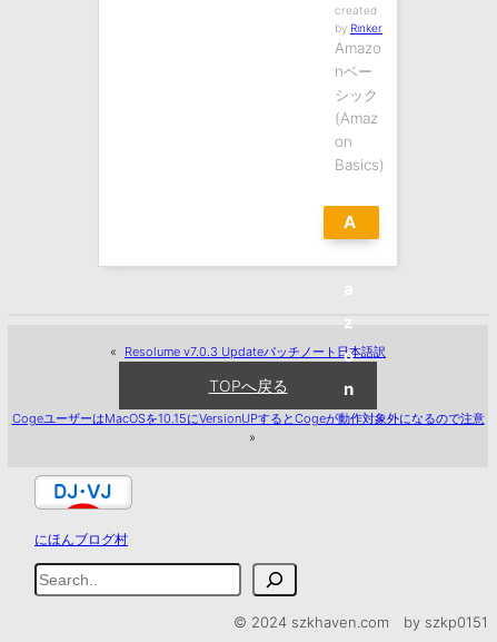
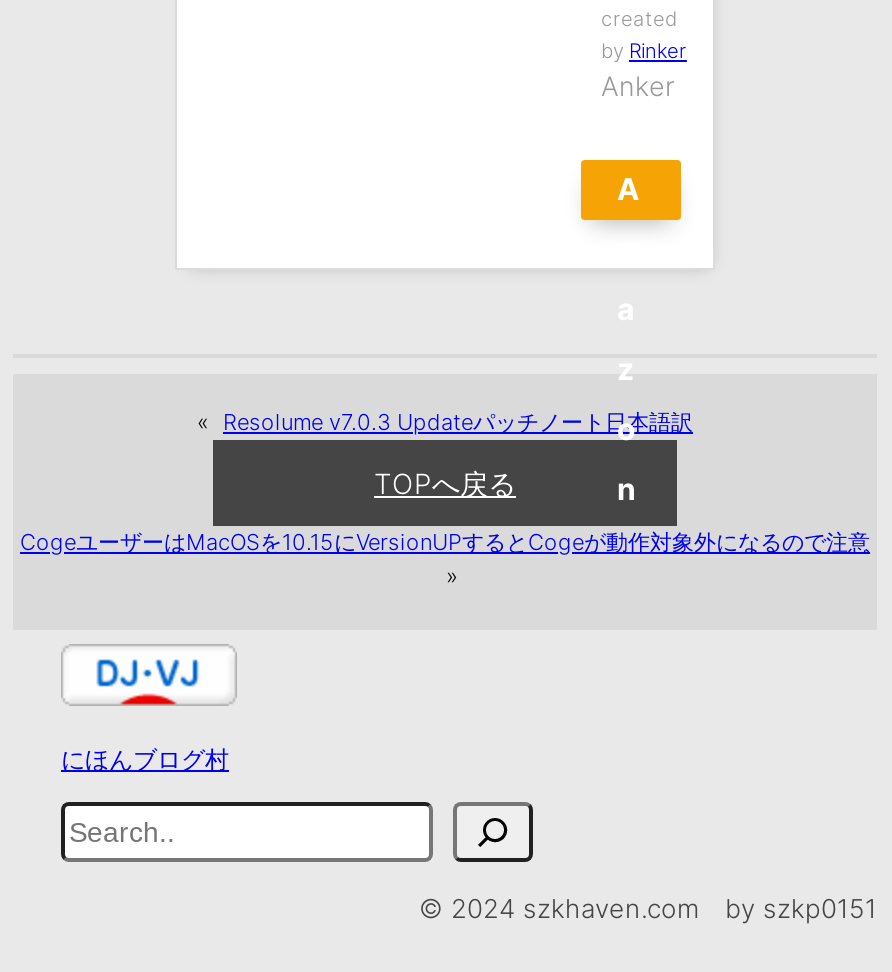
- Amazo
- nベー
- シック
- (Amaz
- on
- Basics)
+ Anker
